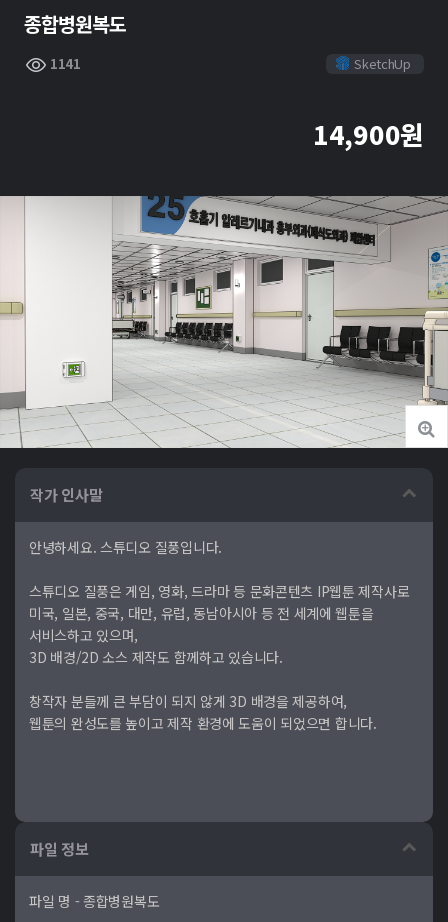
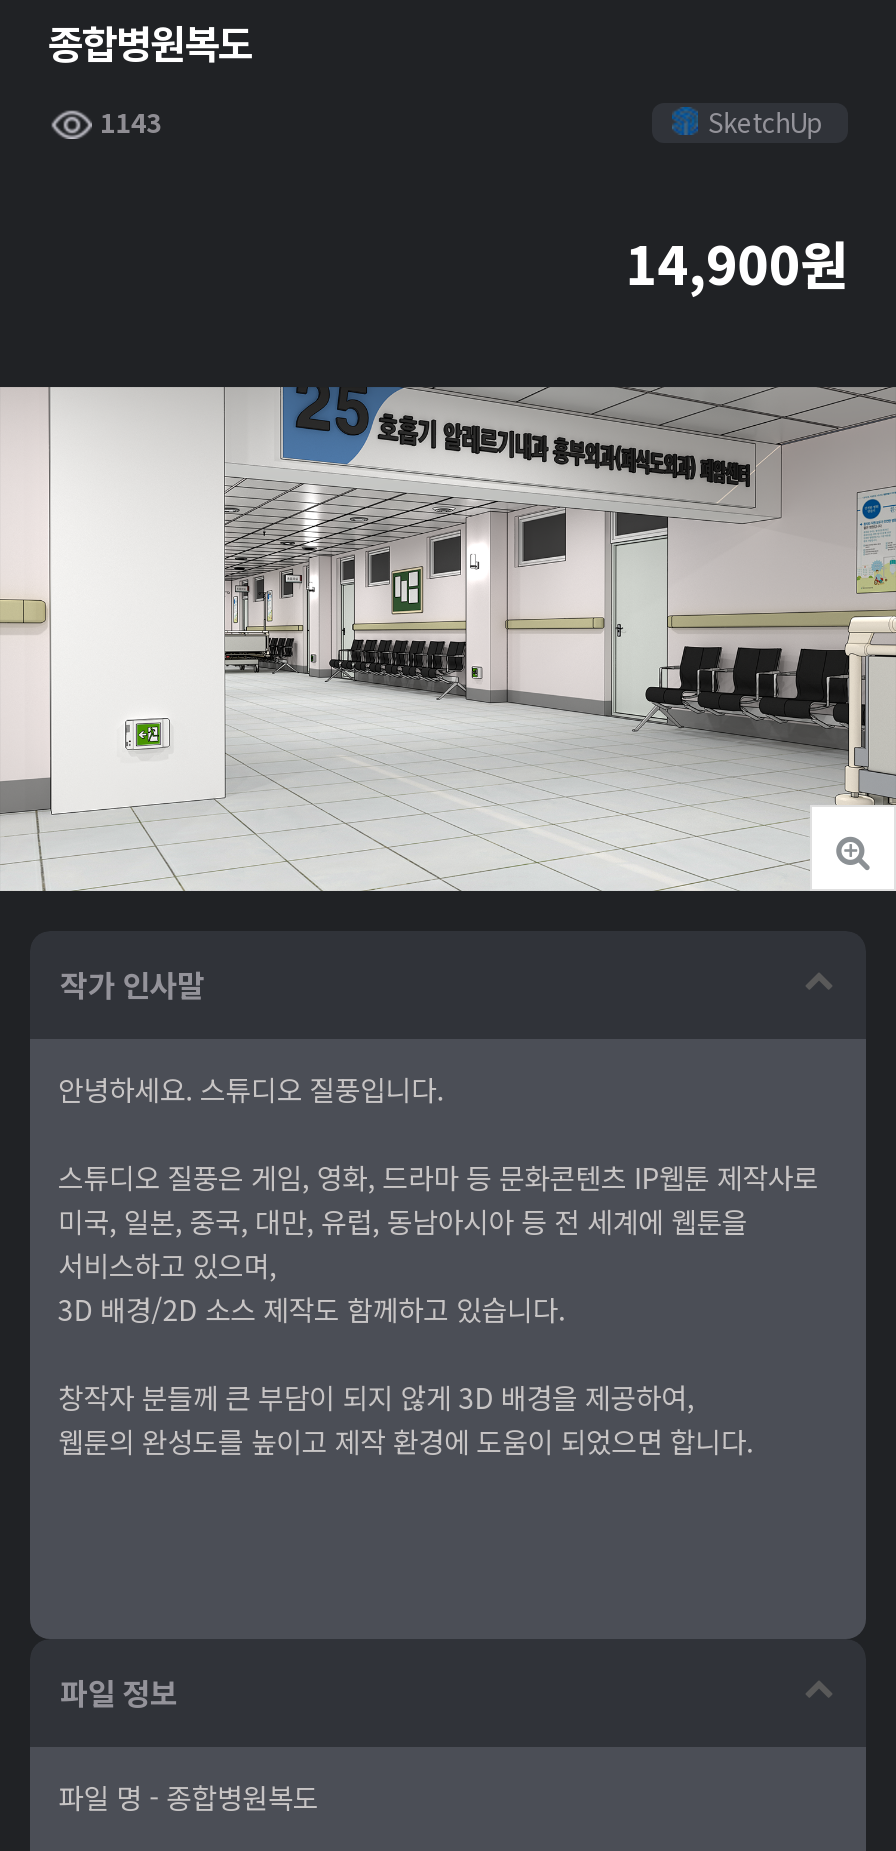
- 1141
+ 1143
